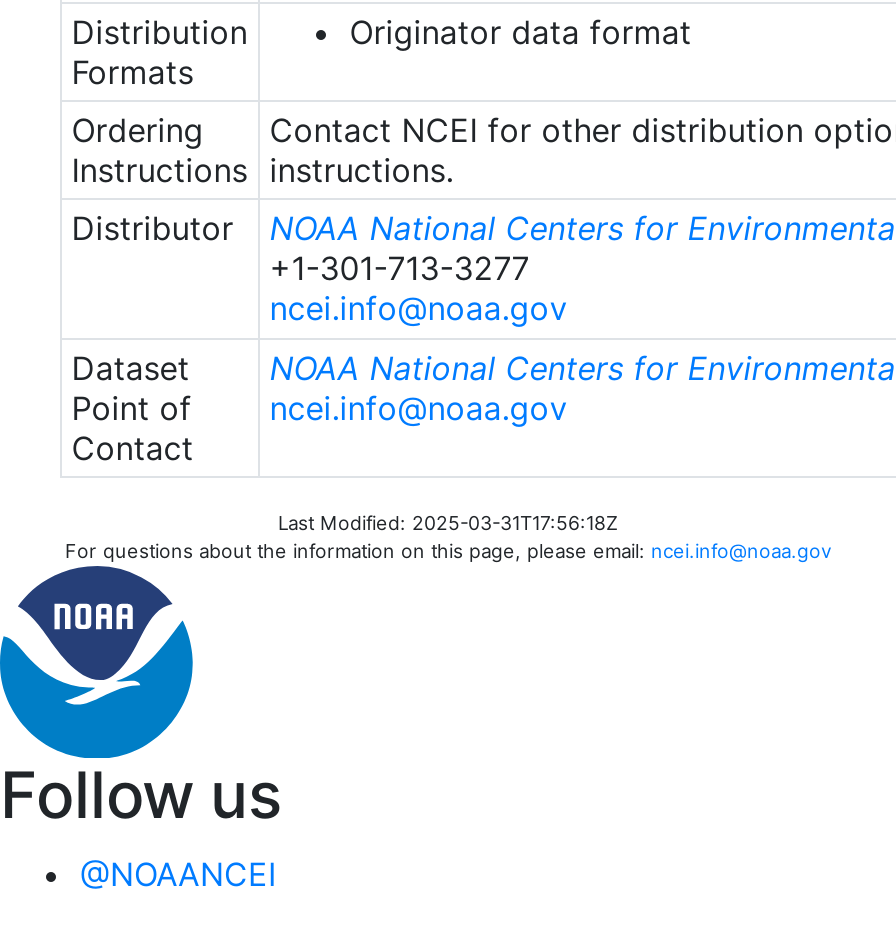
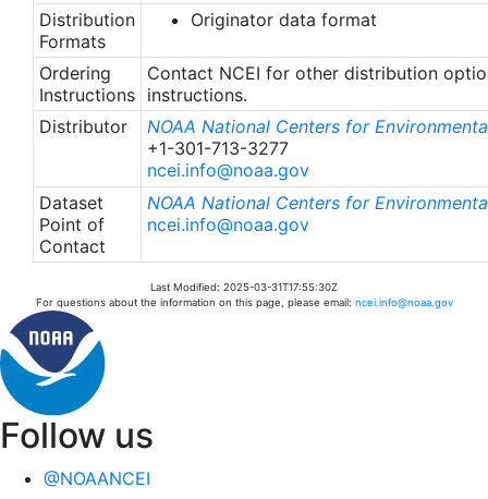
- Last Modified: 2025-03-31T17:56:18Z
+ Last Modified: 2025-03-31T17:55:30Z
